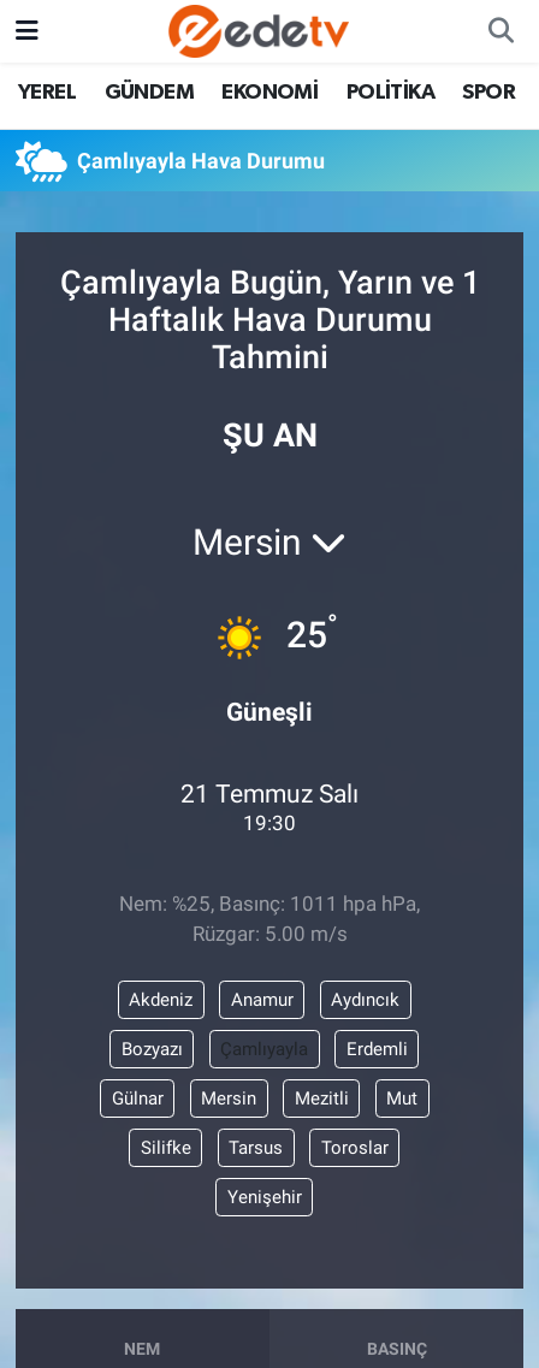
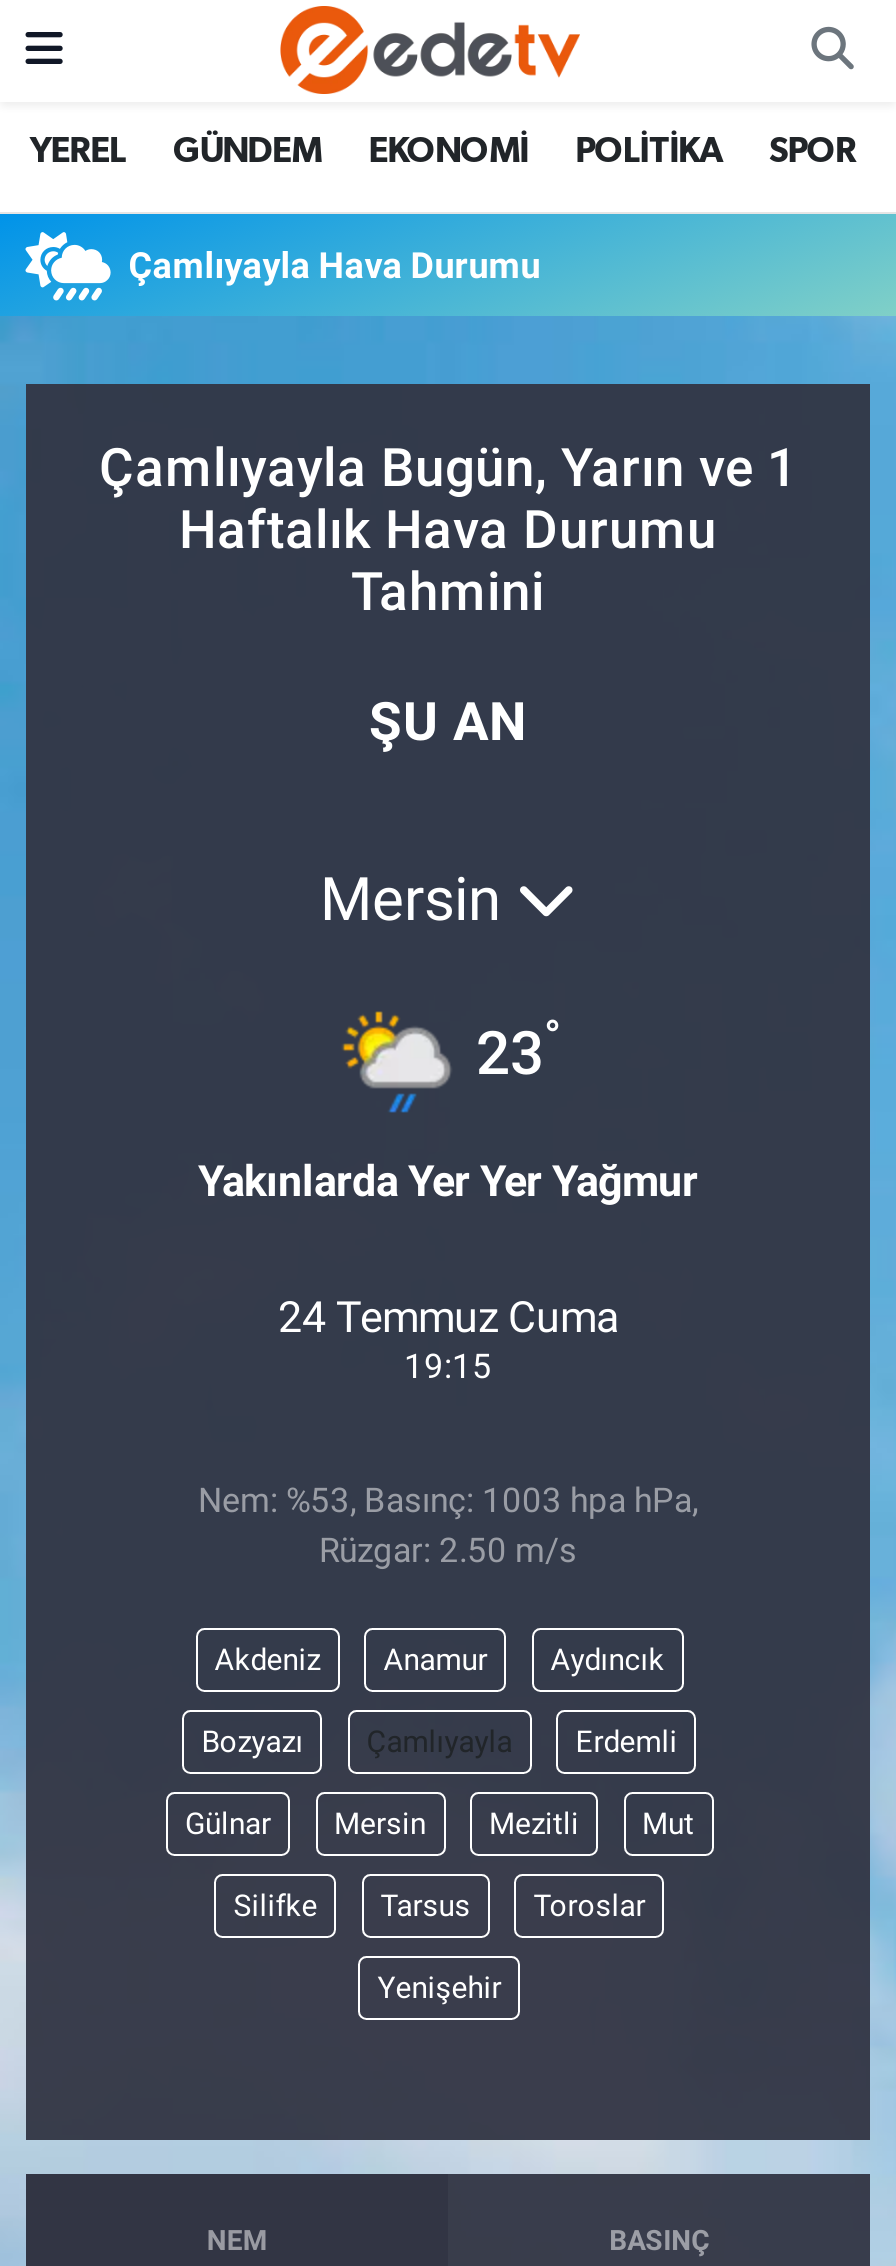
- [image]
- 25°
+ [image]
+ 23°

- Güneşli
+ Yakınlarda Yer Yer Yağmur

- 21 Temmuz Salı
- 19:30
+ 24 Temmuz Cuma
+ 19:15

- Nem: %25, Basınç: 1011 hpa hPa,
- Rüzgar: 5.00 m/s
+ Nem: %53, Basınç: 1003 hpa hPa,
+ Rüzgar: 2.50 m/s
